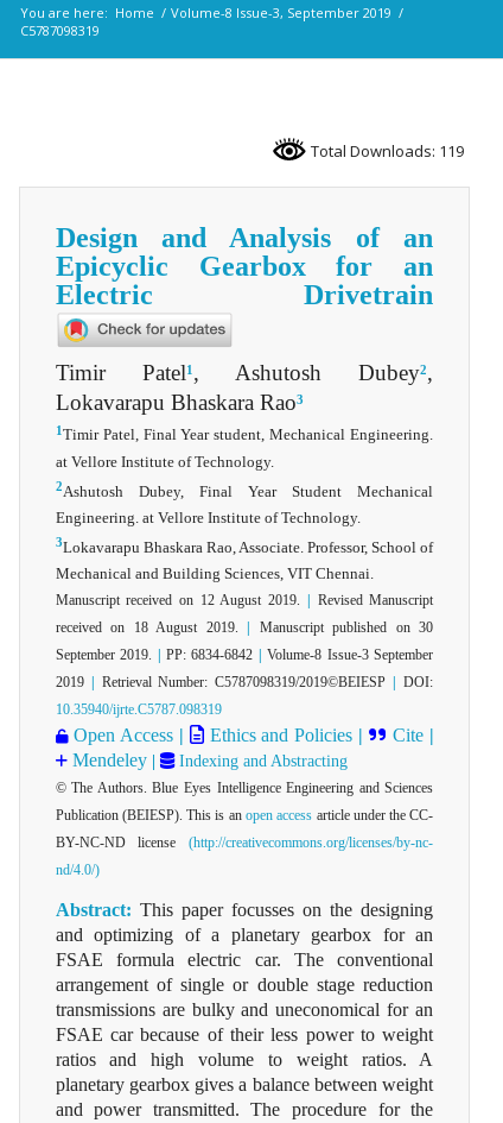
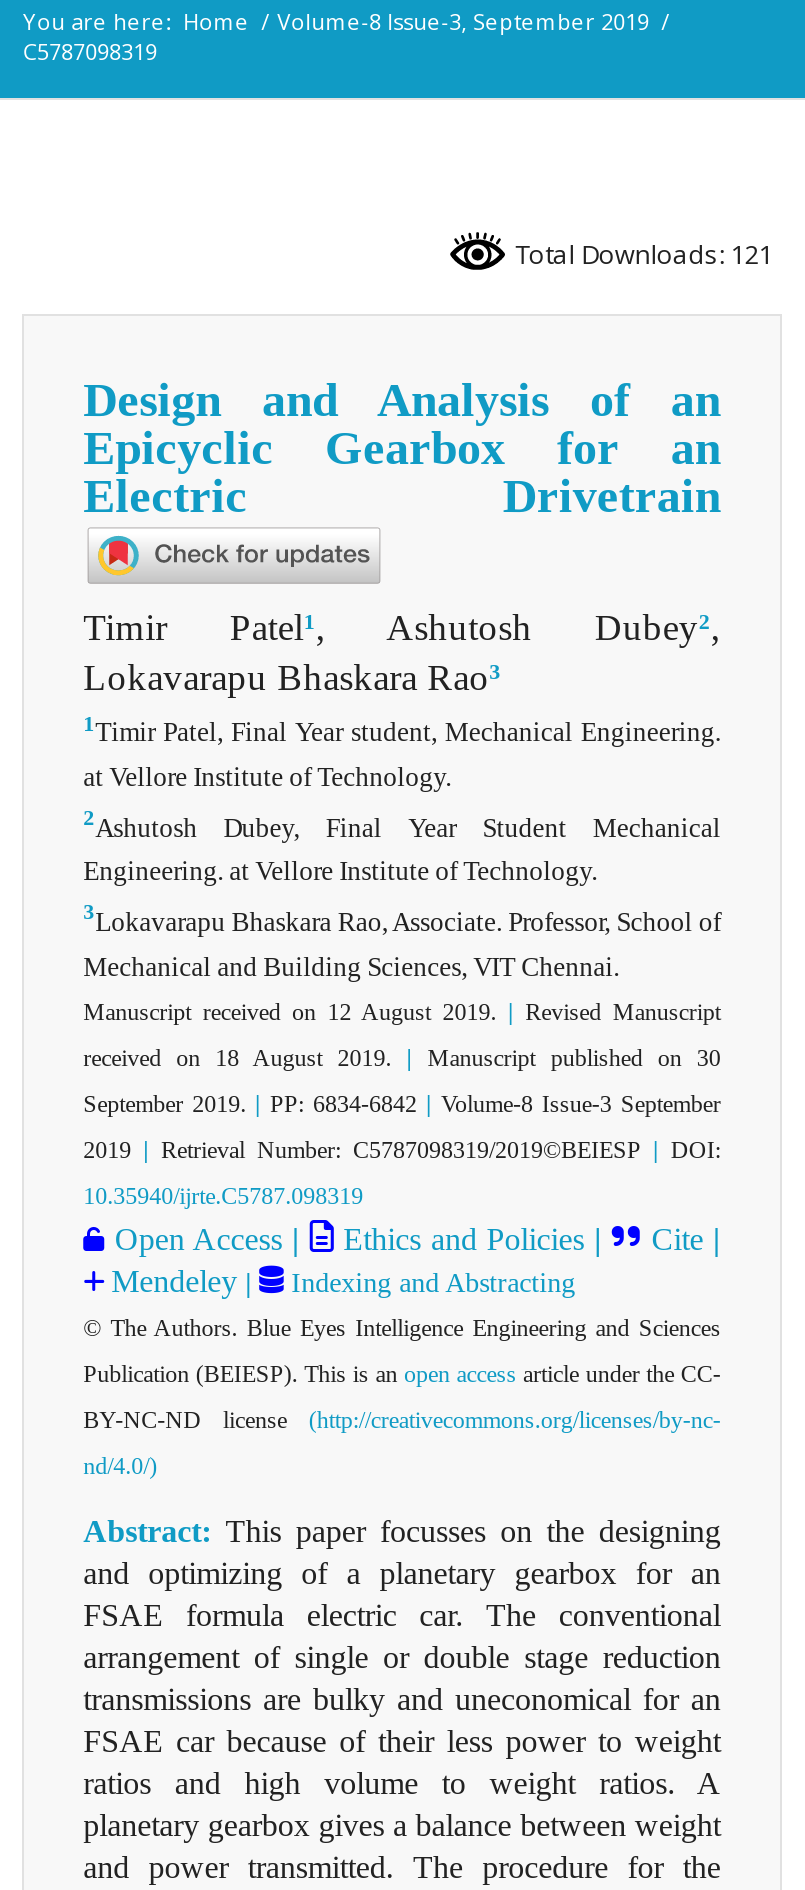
- Total Downloads: 119
+ Total Downloads: 121
